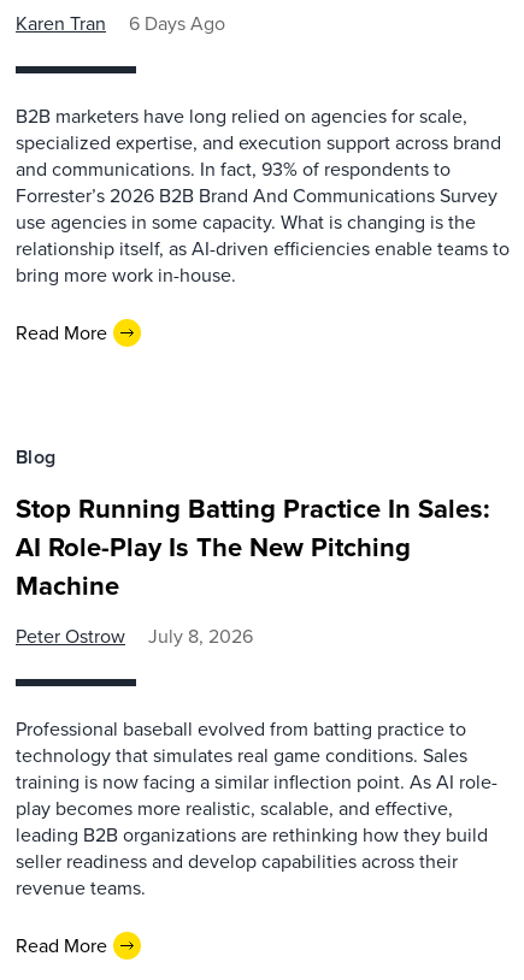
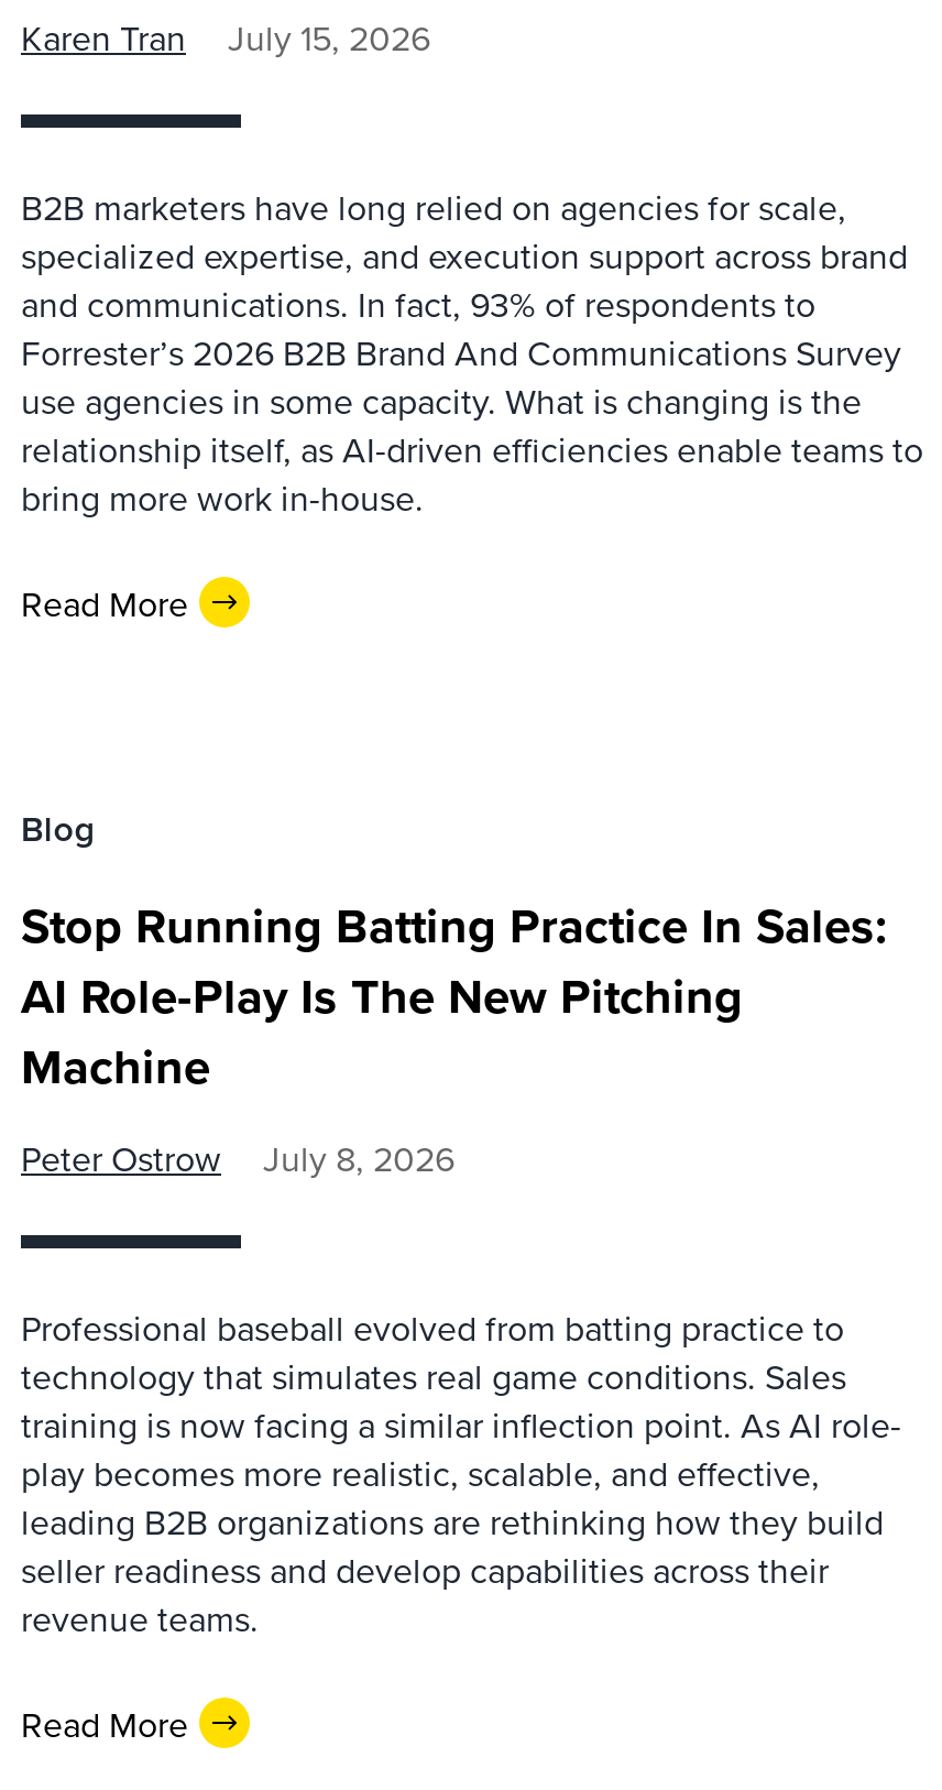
- Karen Tran 6 Days Ago
+ Karen Tran July 15, 2026
